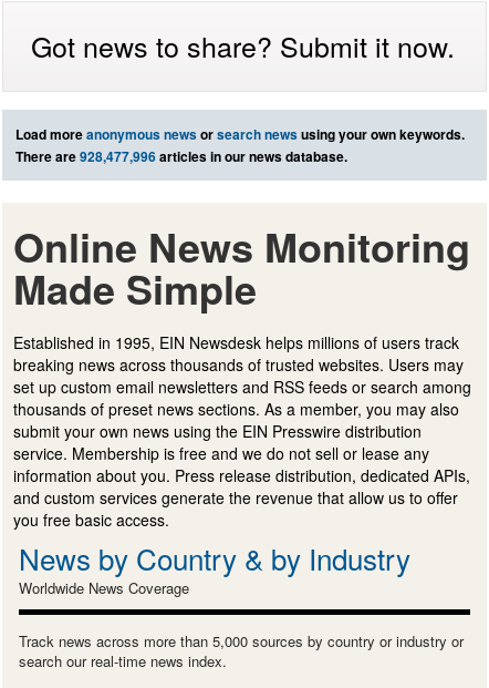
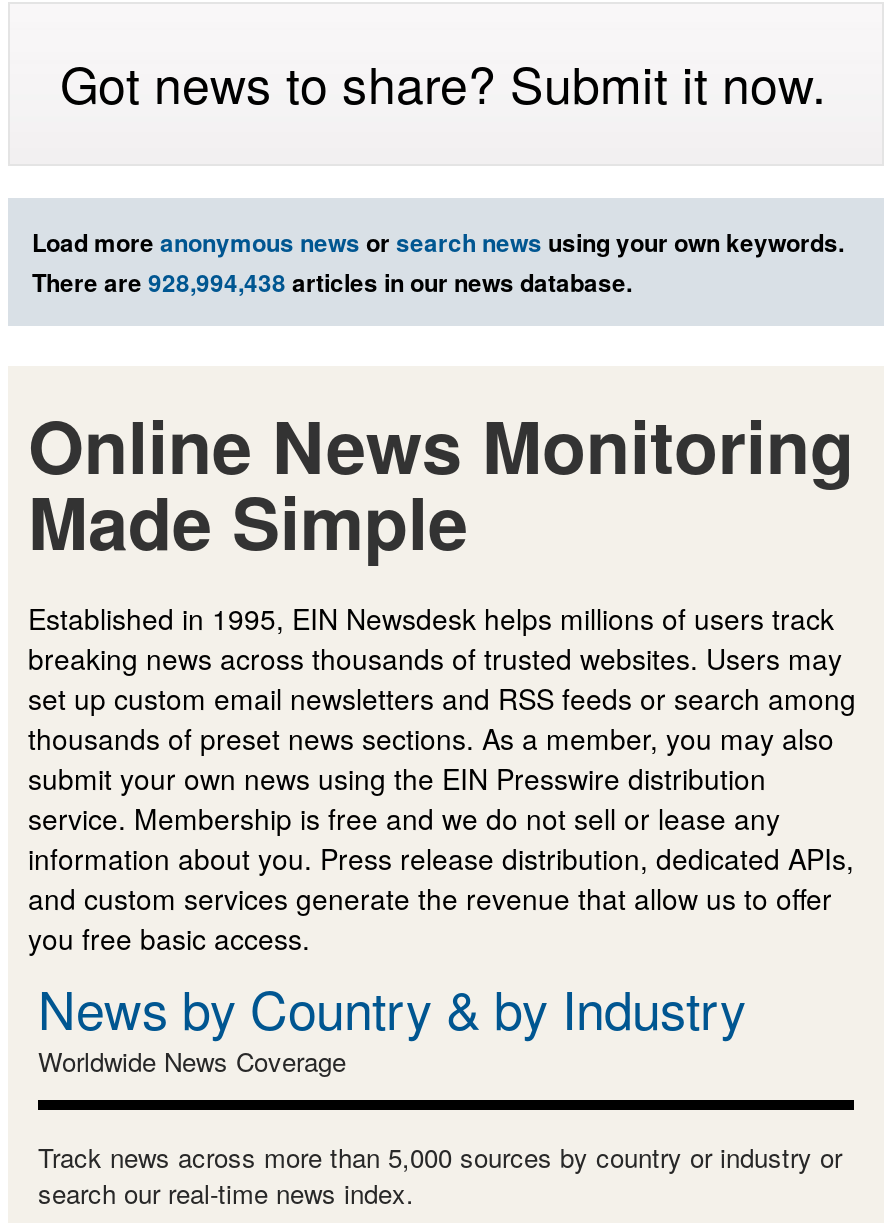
- There are 928,477,996 articles in our news database.
+ There are 928,994,438 articles in our news database.
